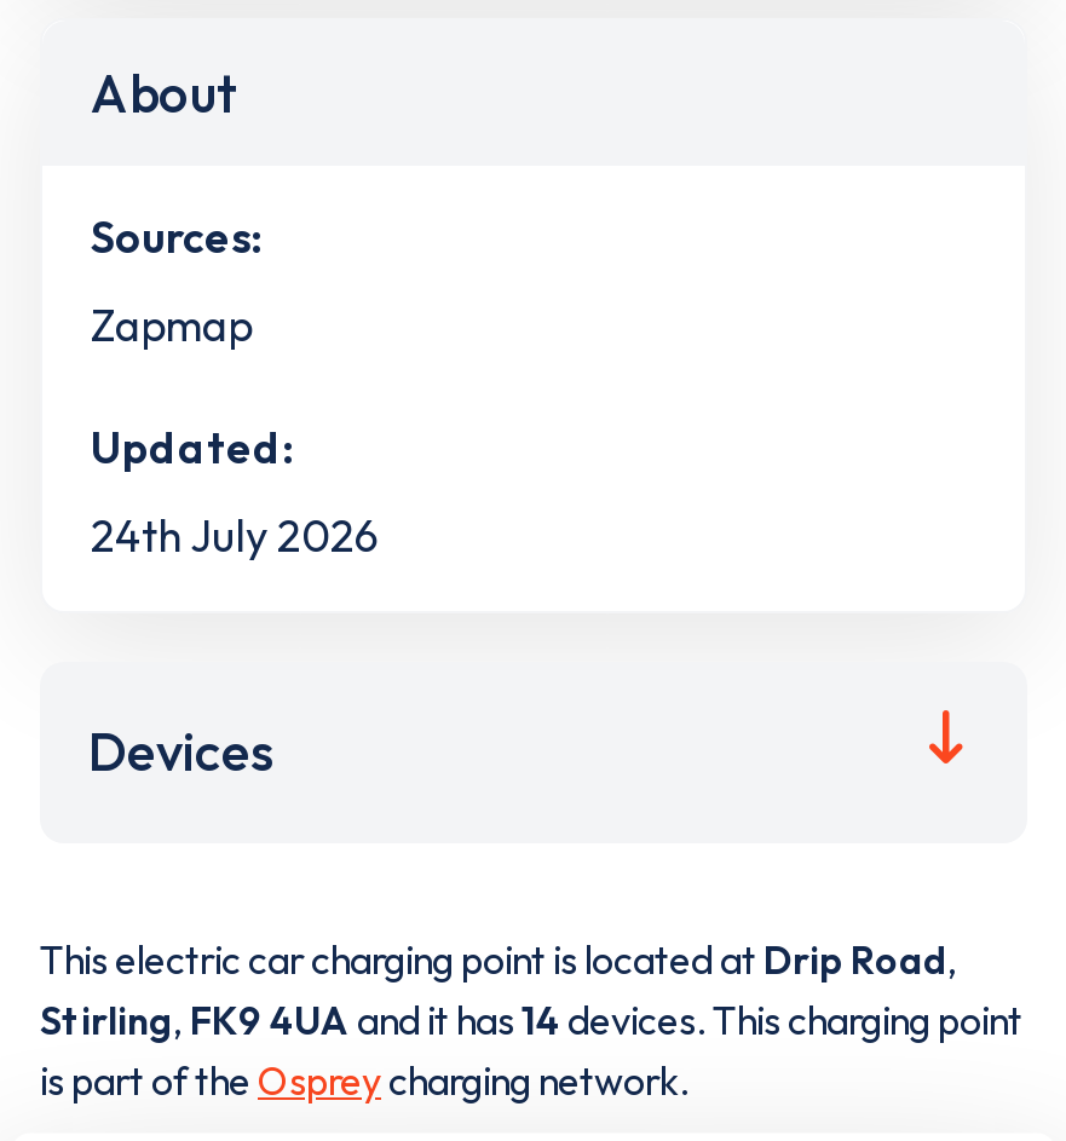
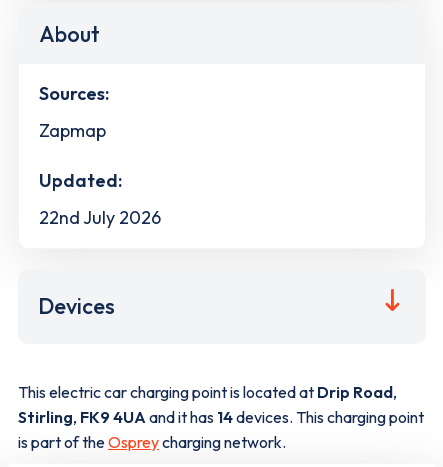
- 24th July 2026
+ 22nd July 2026
